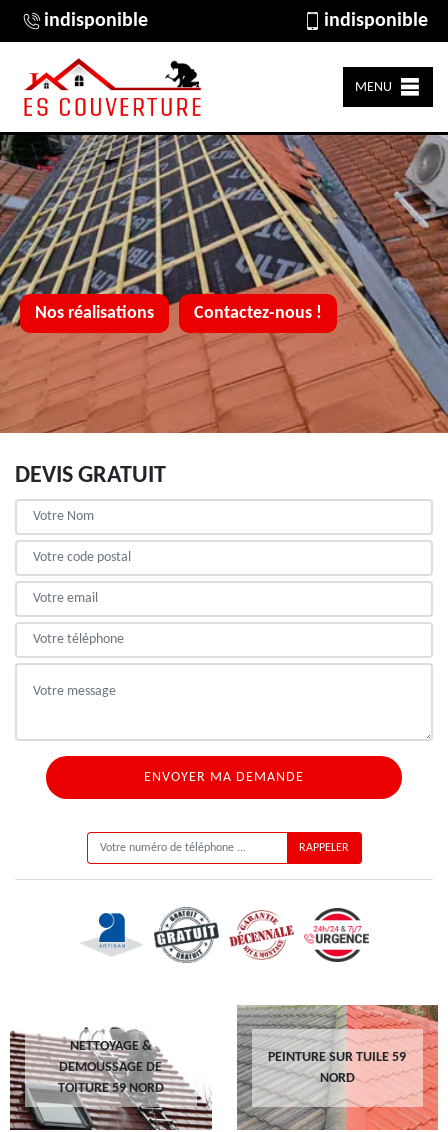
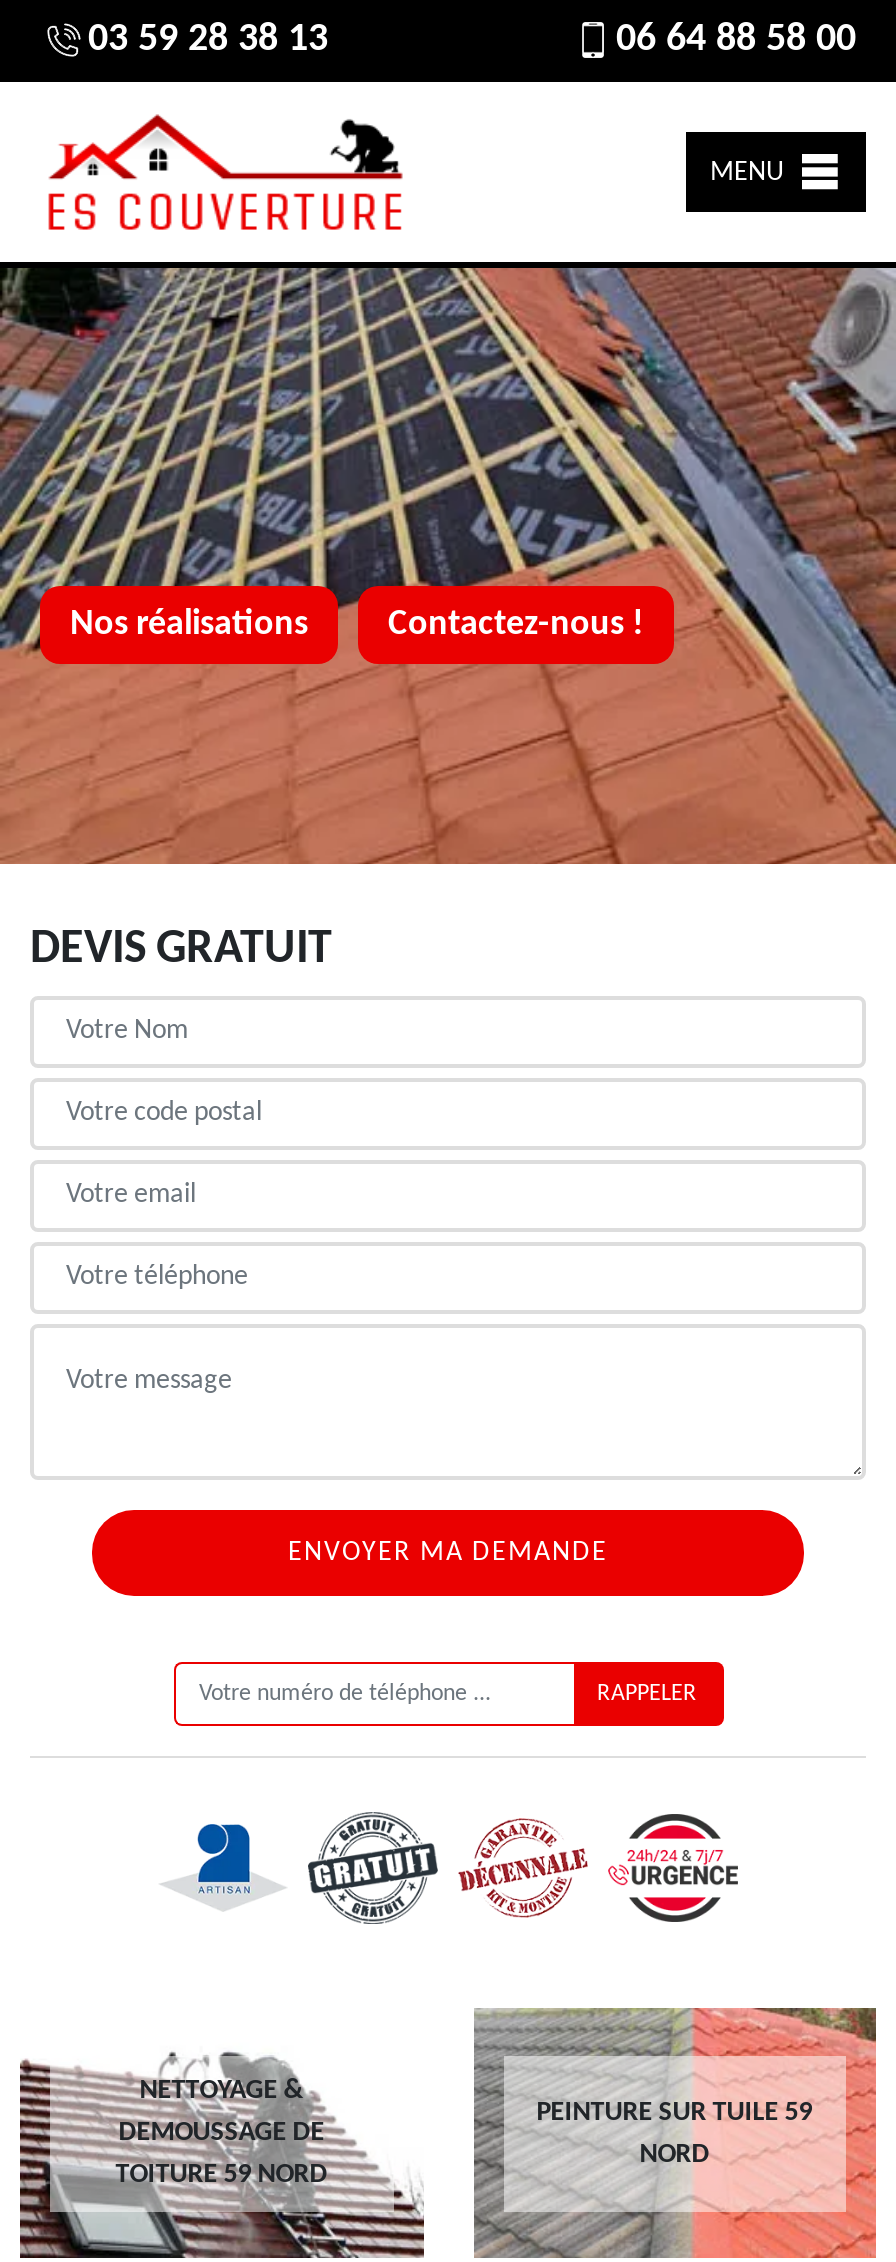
- indisponible
- indisponible
+ 03 59 28 38 13
+ 06 64 88 58 00
